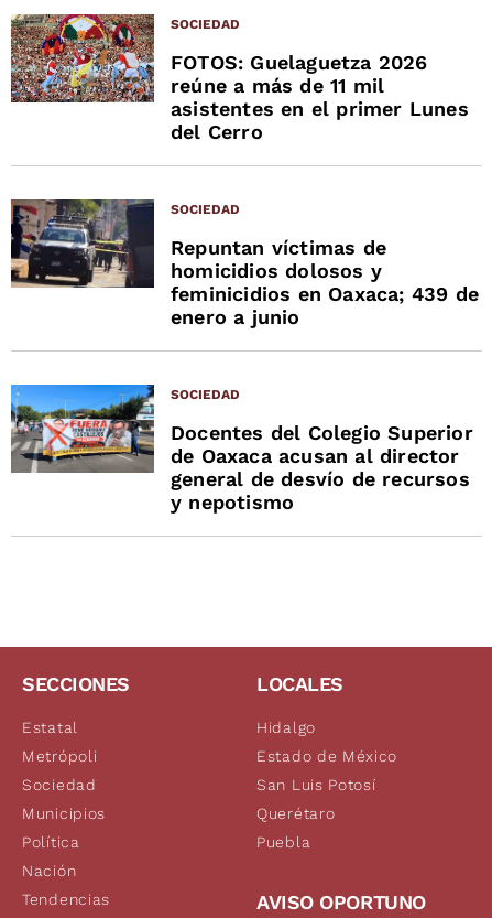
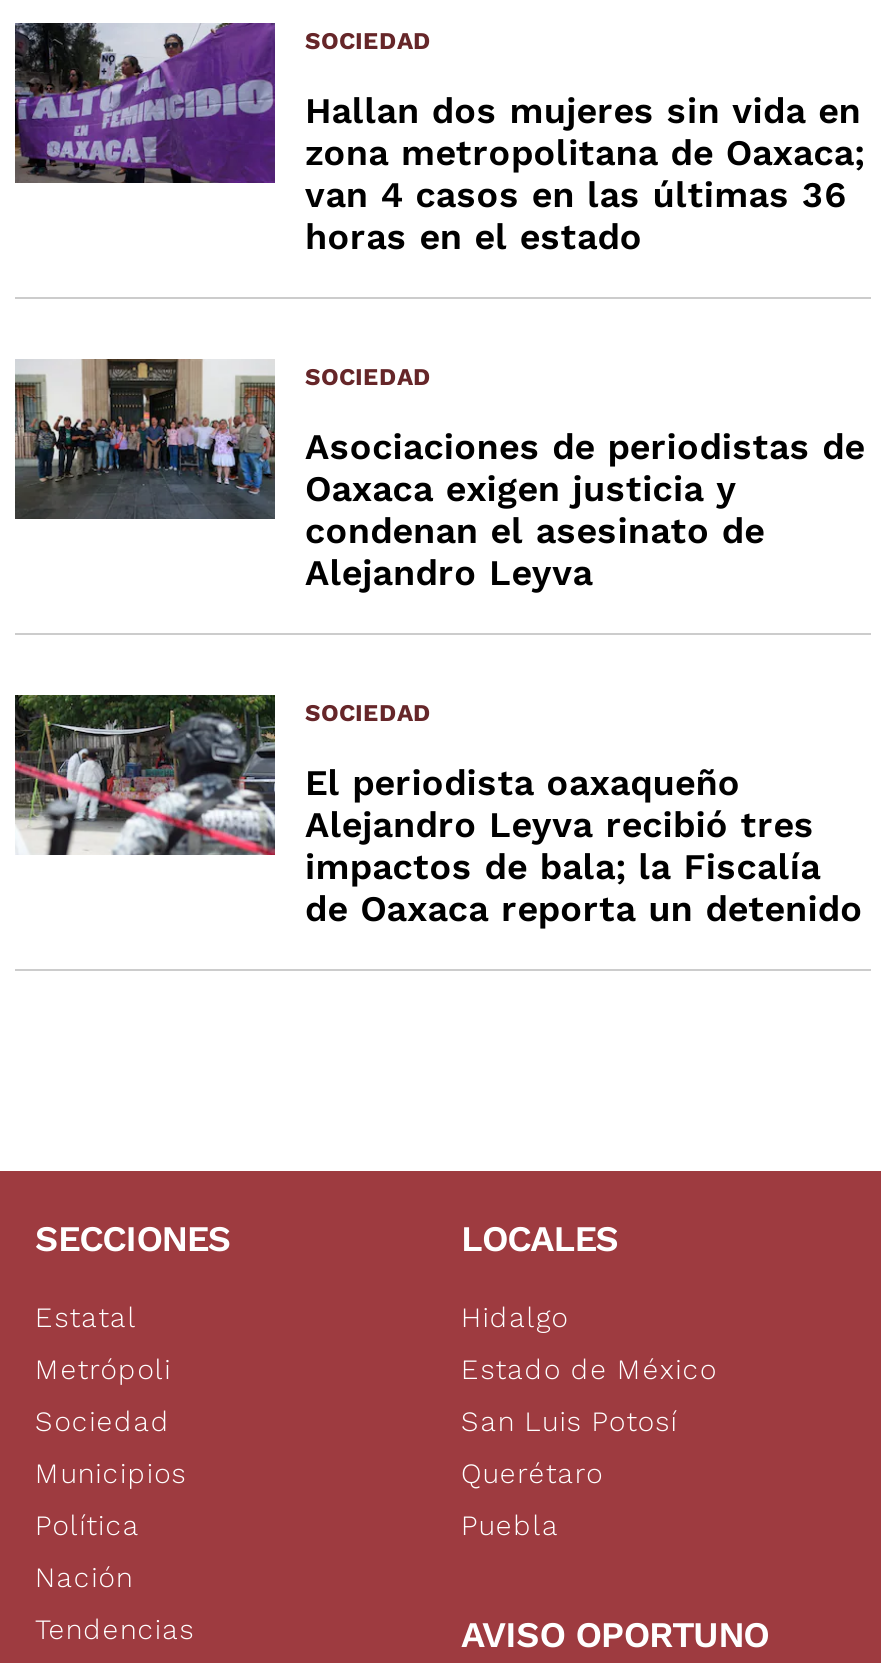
- [image]
- FOTOS: Guelaguetza 2026
- reúne a más de 11 mil
- asistentes en el primer Lunes
- del Cerro
+ [image]
+ Hallan dos mujeres sin vida en
+ zona metropolitana de Oaxaca;
+ van 4 casos en las últimas 36
+ horas en el estado

- [image]
- Repuntan víctimas de
- homicidios dolosos y
- feminicidios en Oaxaca; 439 de
- enero a junio
+ [image]
+ Asociaciones de periodistas de
+ Oaxaca exigen justicia y
+ condenan el asesinato de
+ Alejandro Leyva

- [image]
- Docentes del Colegio Superior
- de Oaxaca acusan al director
- general de desvío de recursos
- y nepotismo
+ [image]
+ El periodista oaxaqueño
+ Alejandro Leyva recibió tres
+ impactos de bala; la Fiscalía
+ de Oaxaca reporta un detenido
